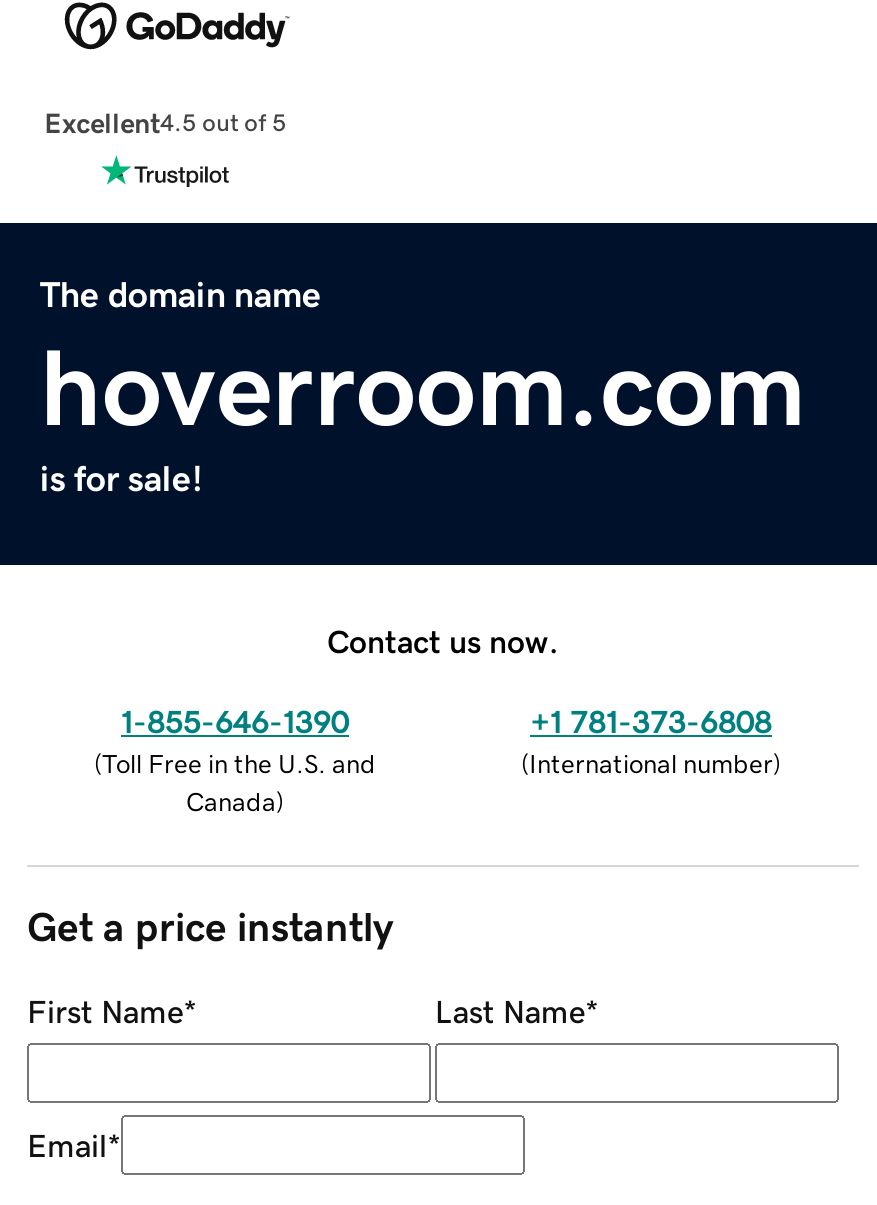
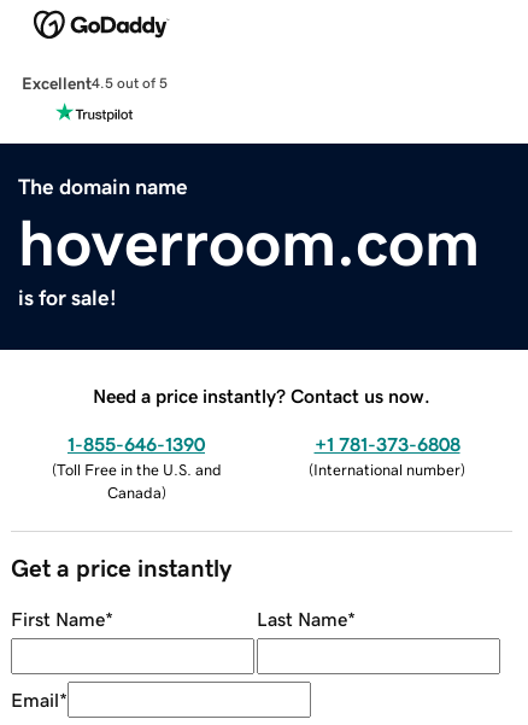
- Contact us now.
+ Need a price instantly? Contact us now.
